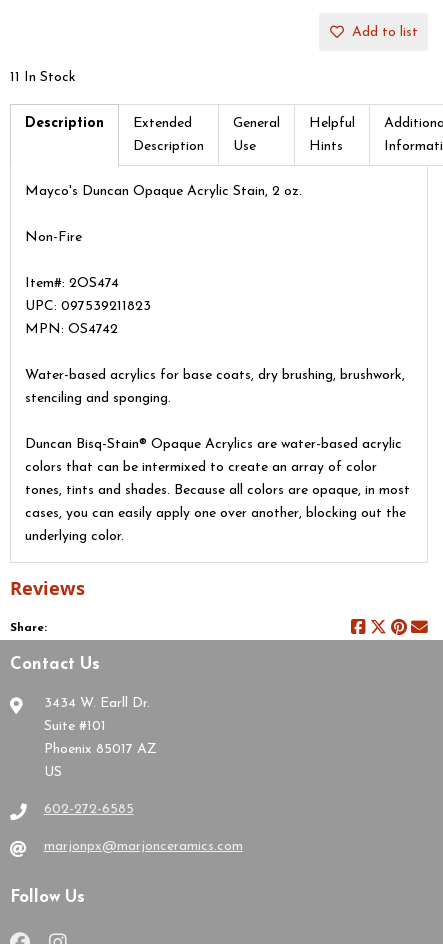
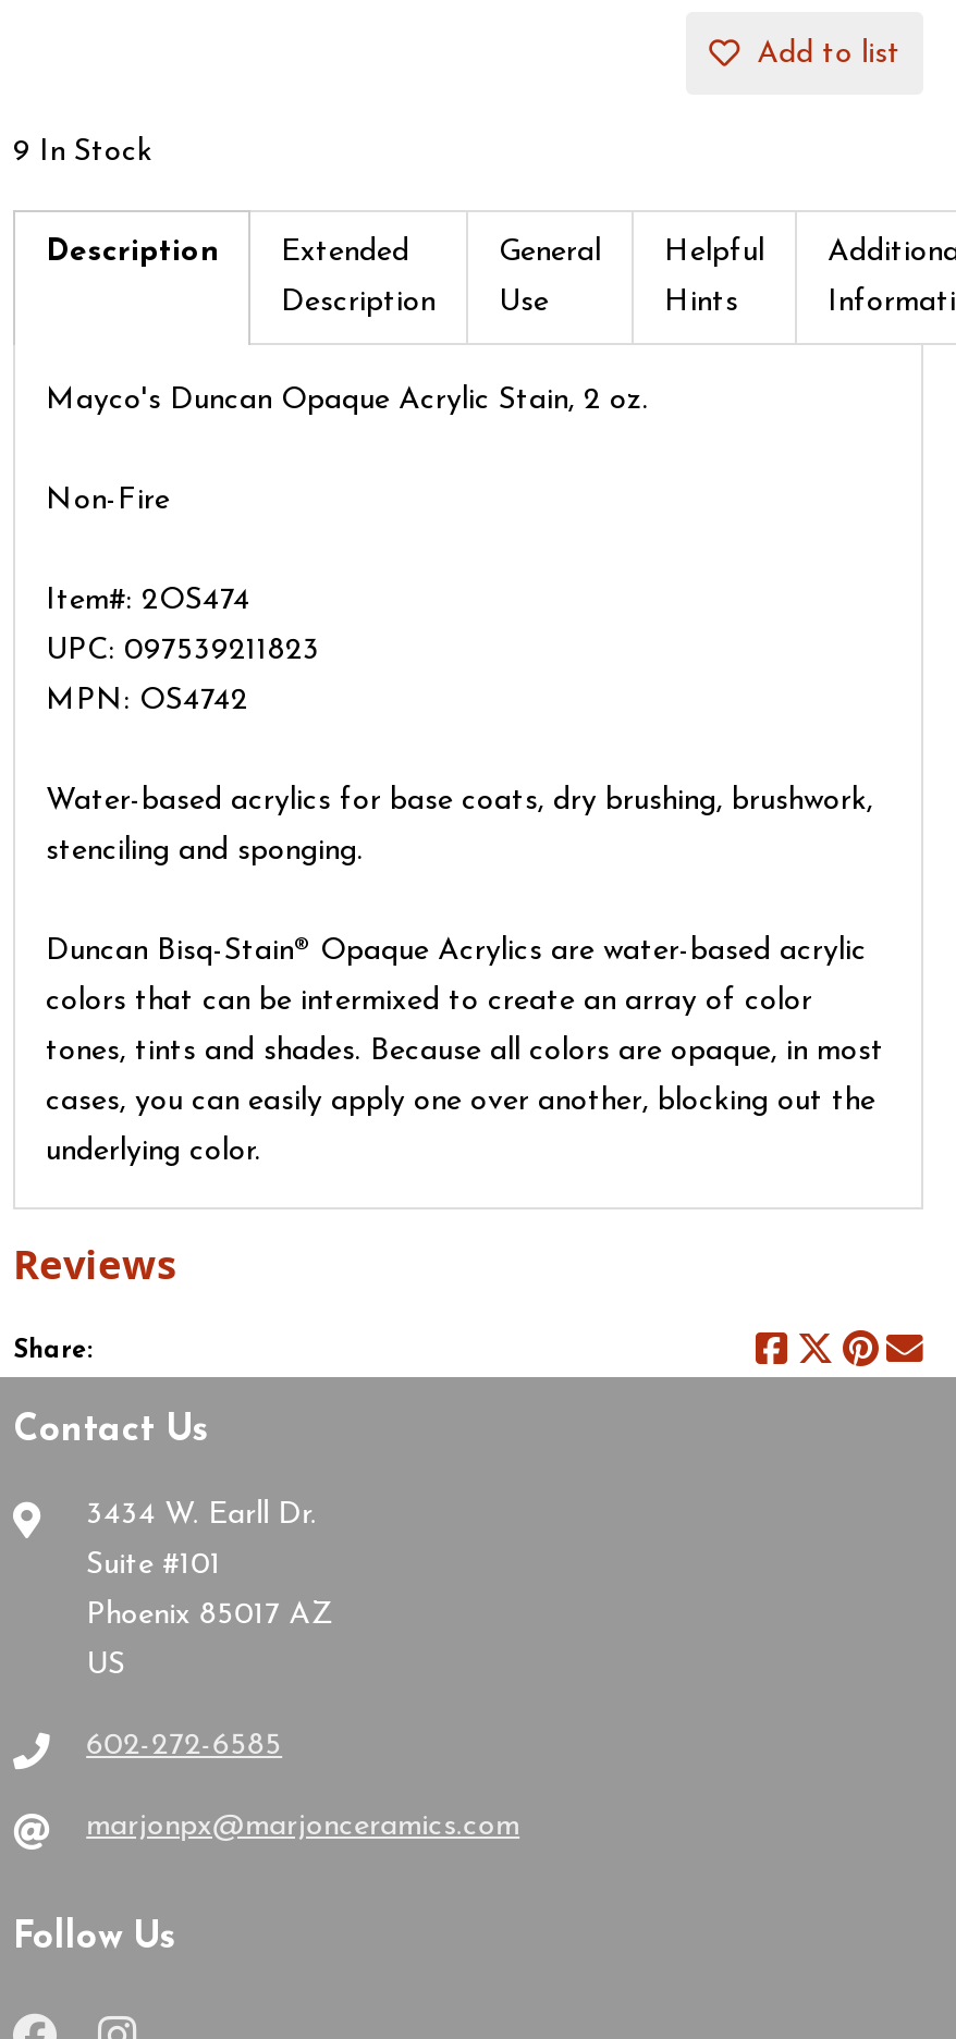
- 11 In Stock
+ 9 In Stock
